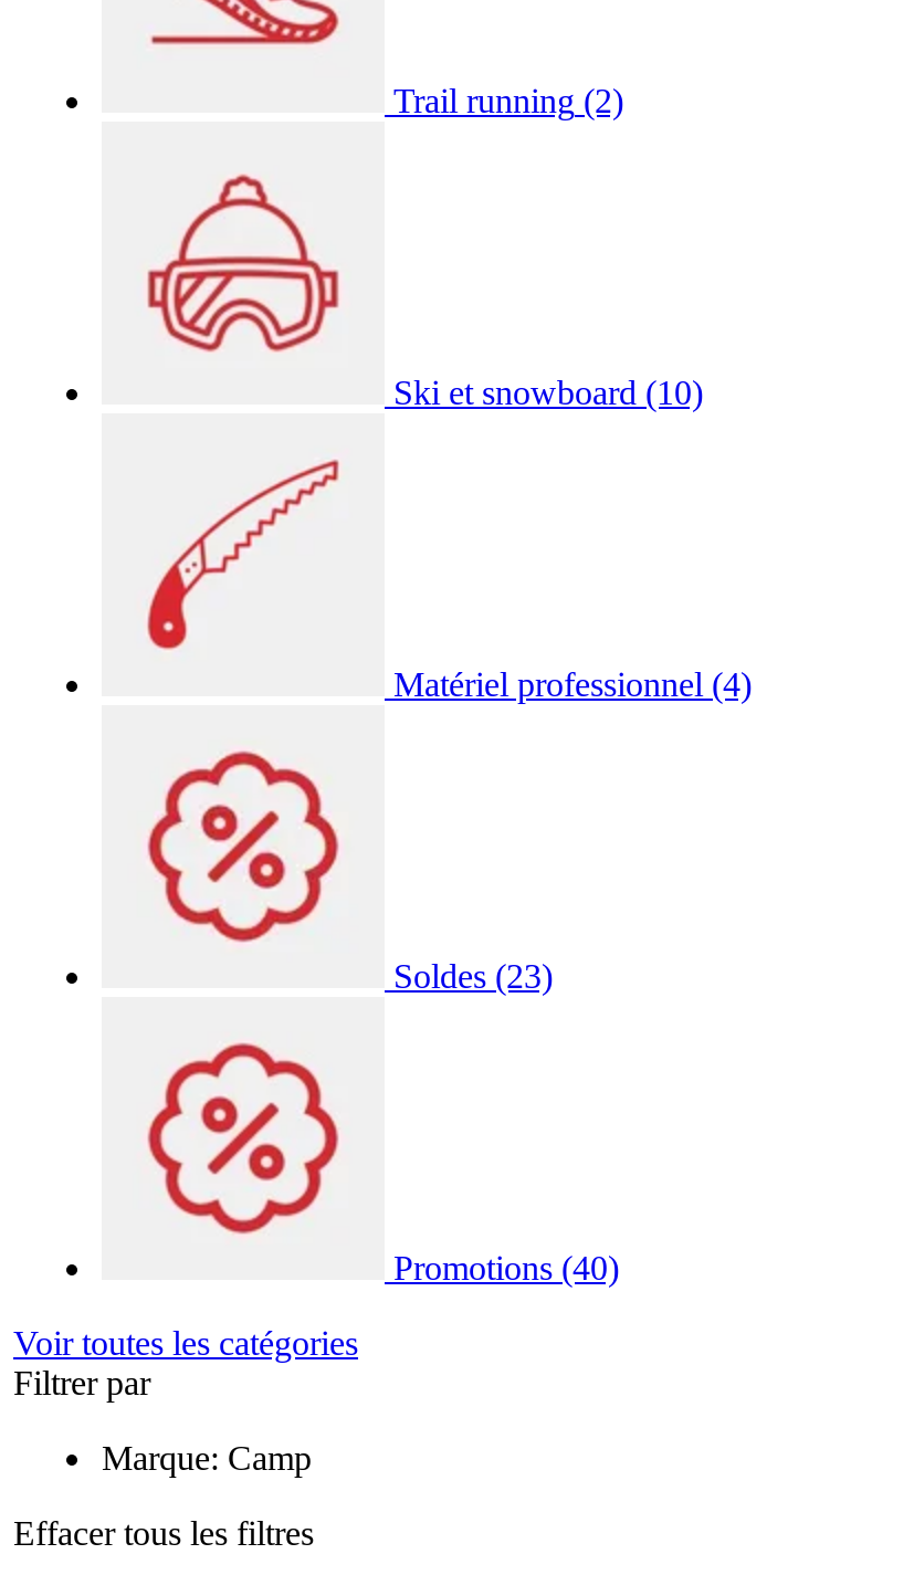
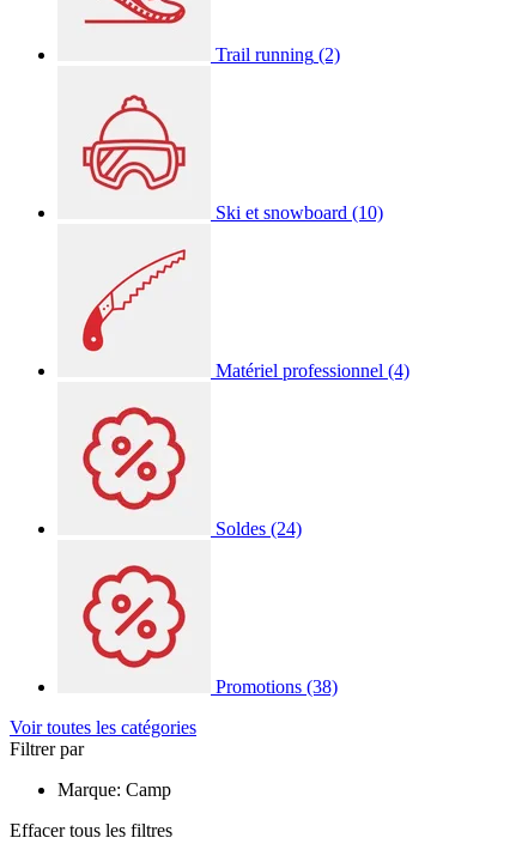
- Soldes (23)
+ Soldes (24)

- Promotions (40)
+ Promotions (38)
